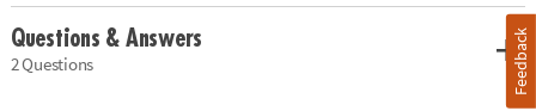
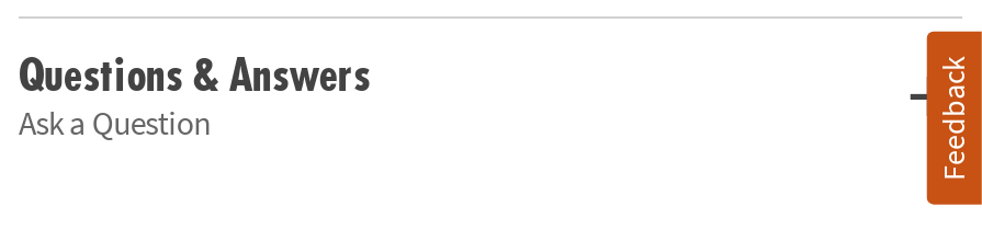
- 2 Questions
+ Ask a Question
